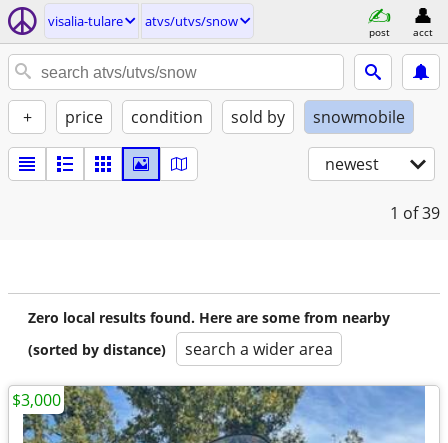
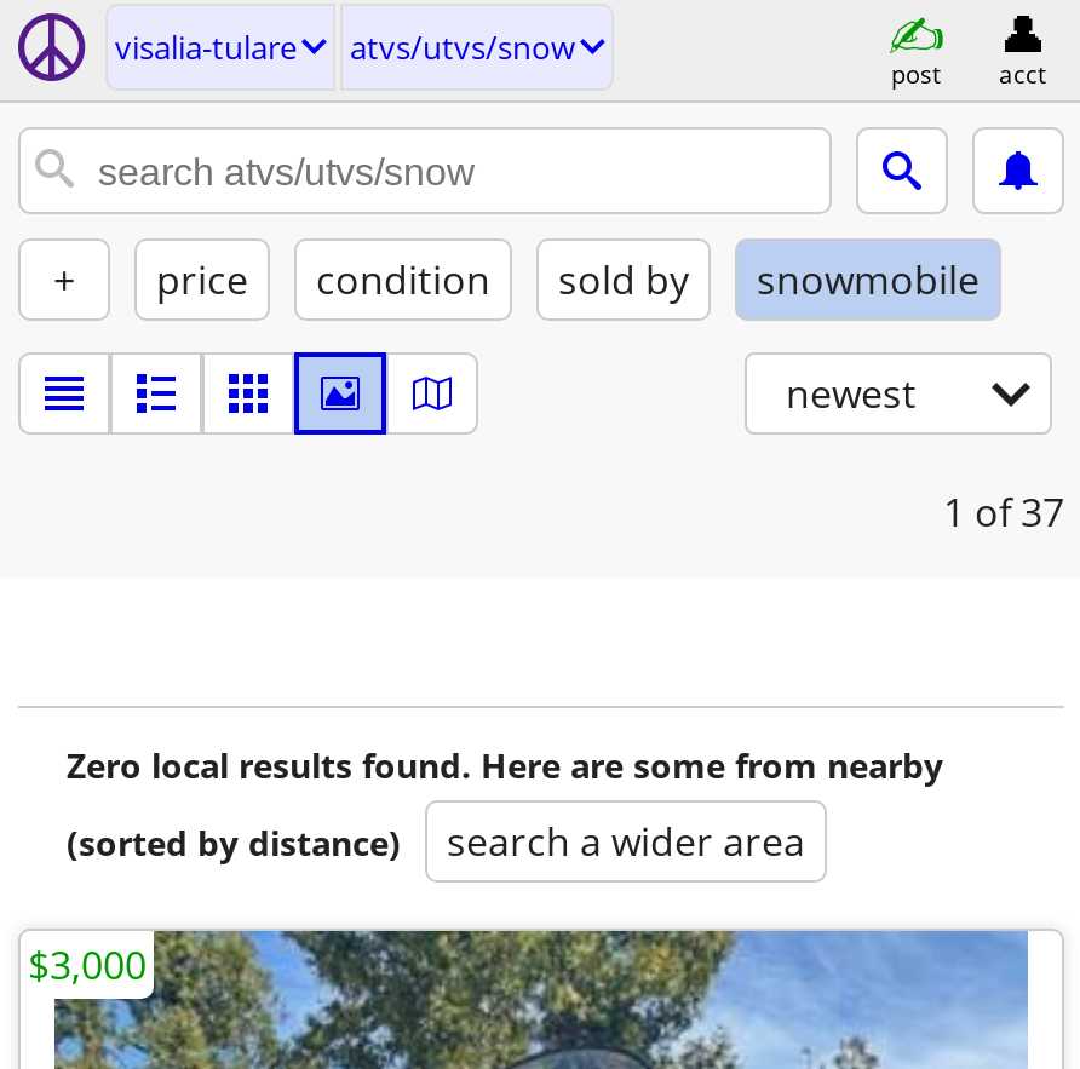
- 1 of 39
+ 1 of 37
